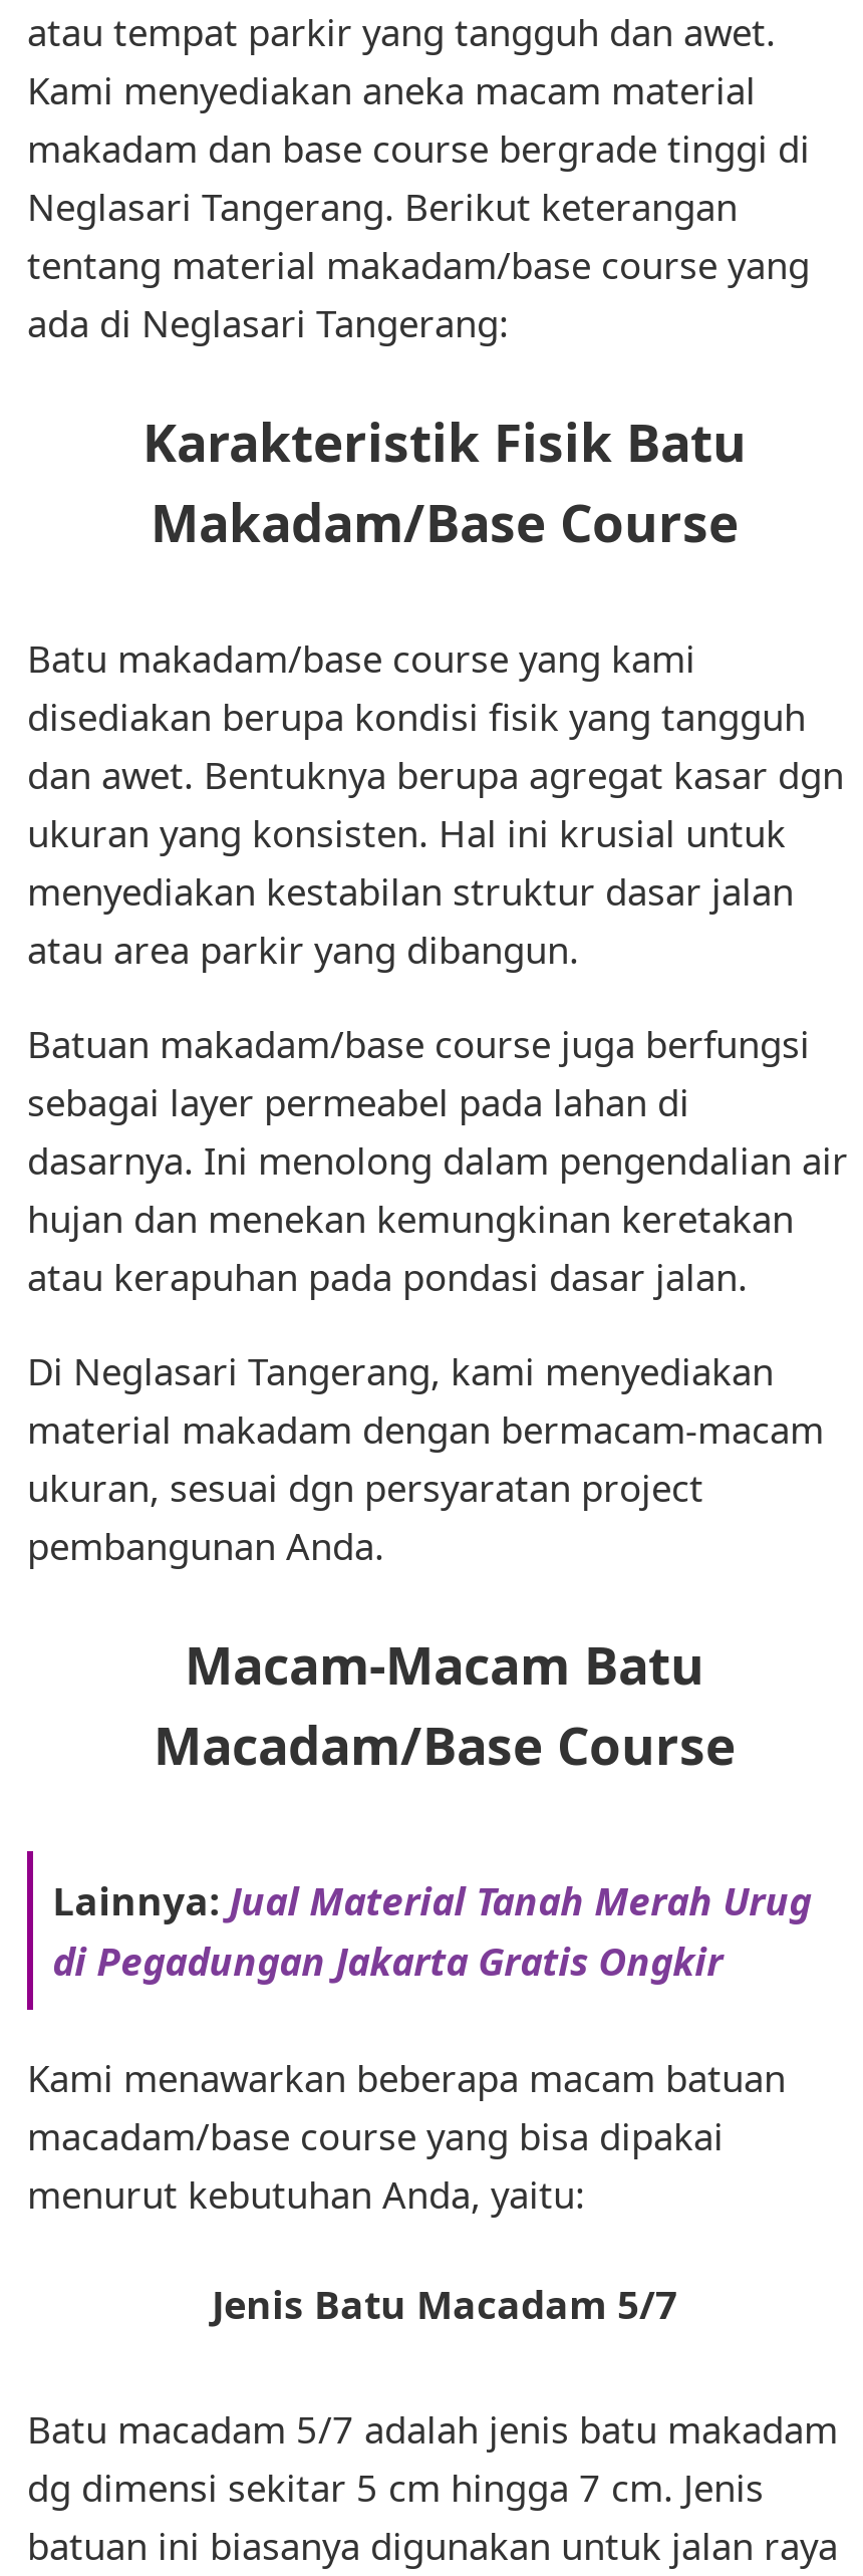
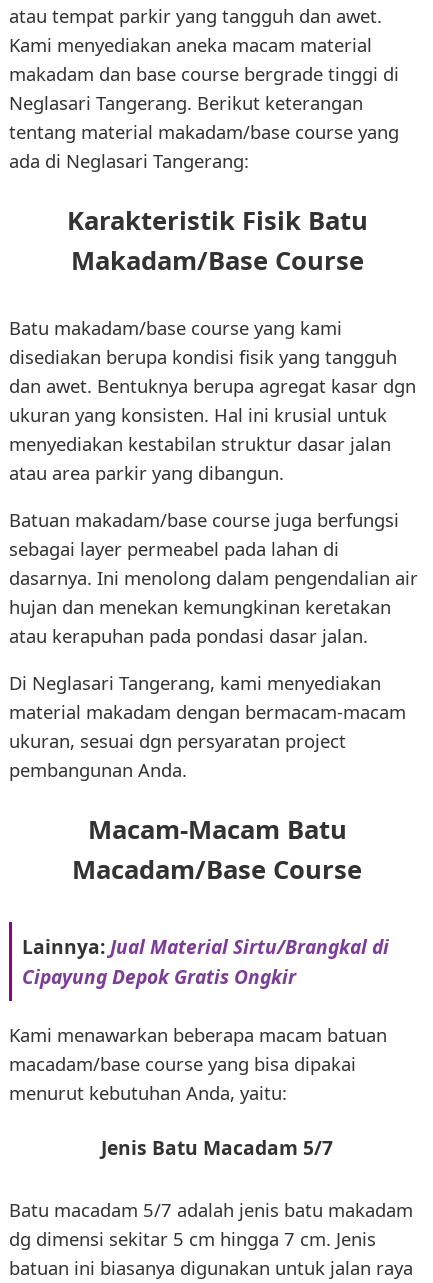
- Lainnya: Jual Material Tanah Merah Urug
- di Pegadungan Jakarta Gratis Ongkir
+ Lainnya: Jual Material Sirtu/Brangkal di
+ Cipayung Depok Gratis Ongkir
